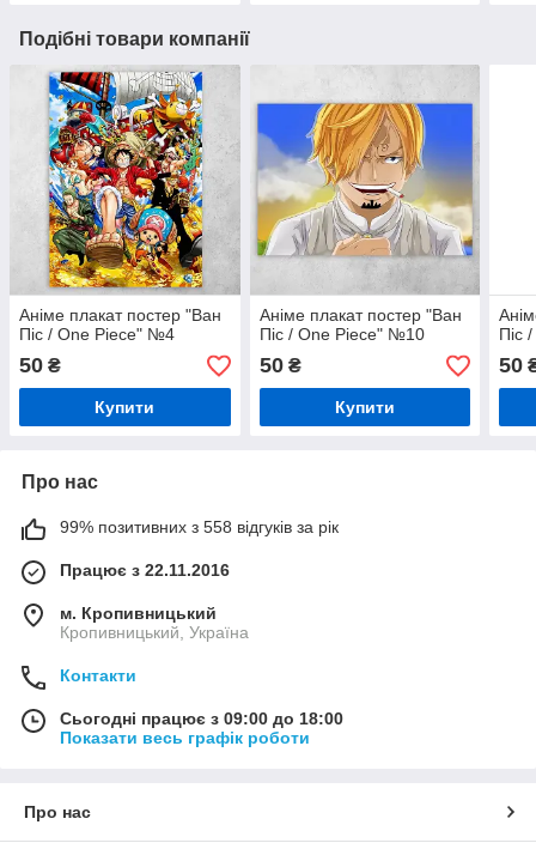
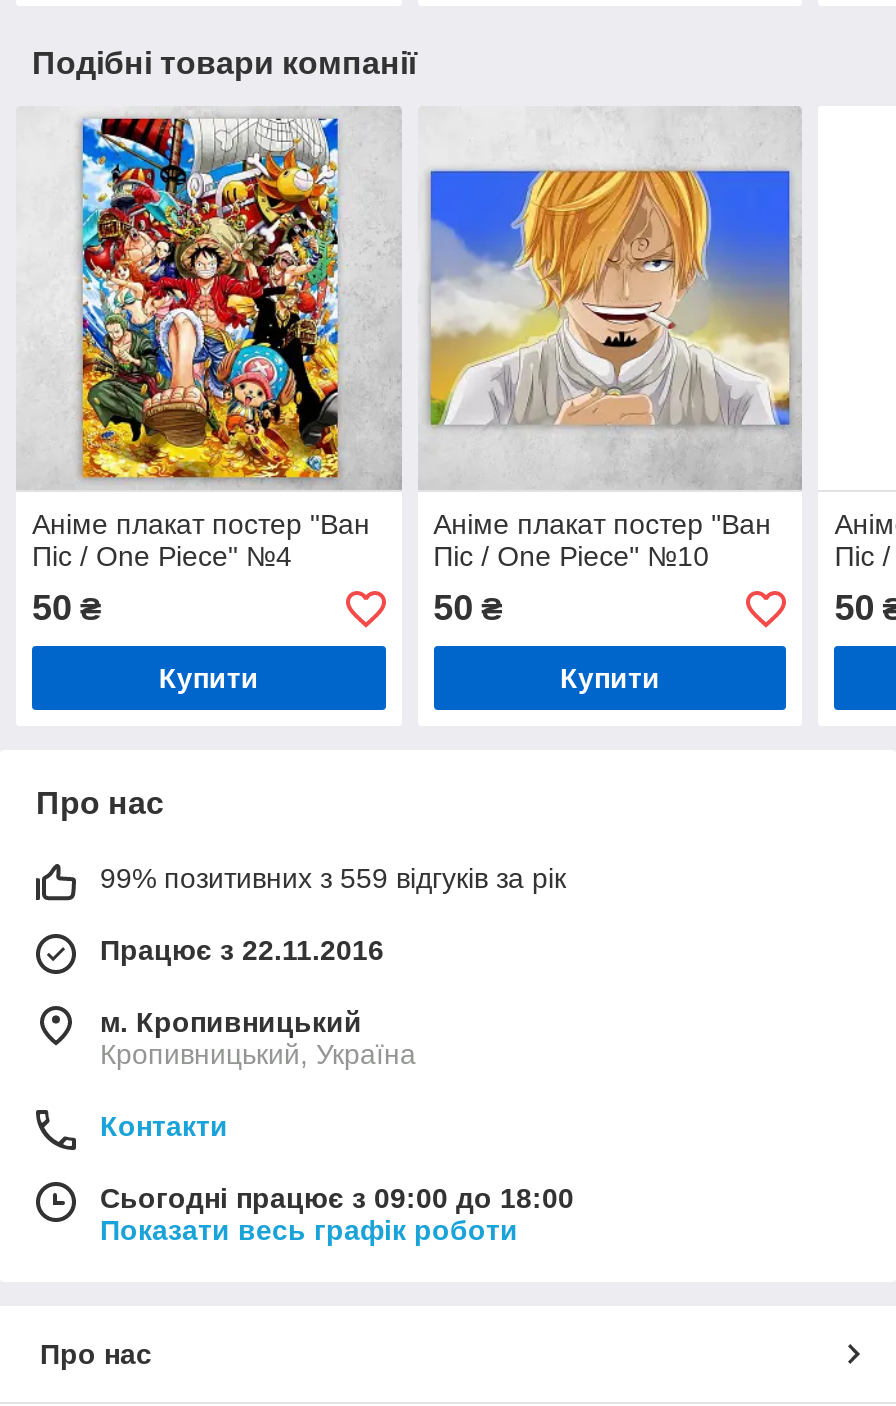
- 99% позитивних з 558 відгуків за рік
+ 99% позитивних з 559 відгуків за рік
